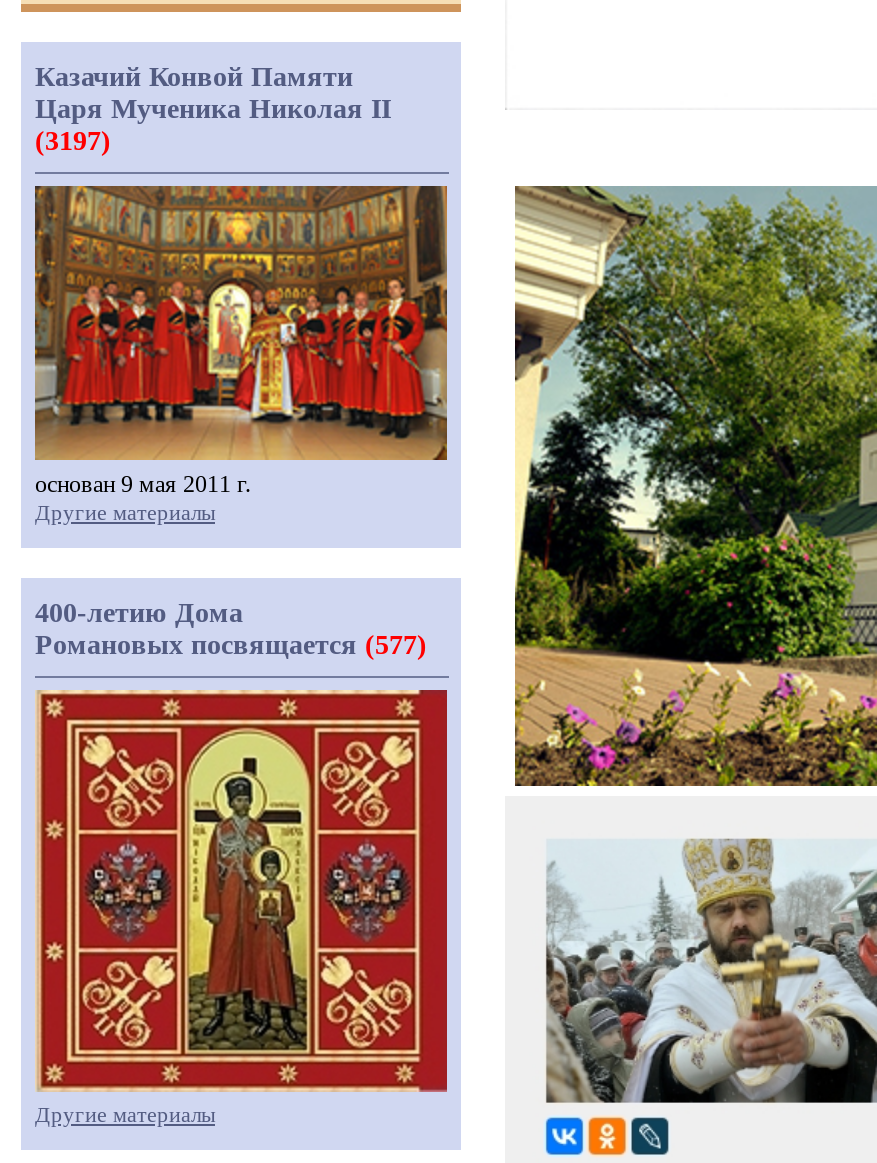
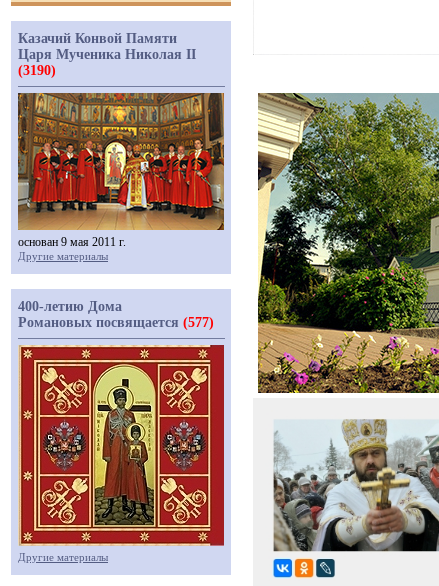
- (3197)
+ (3190)
